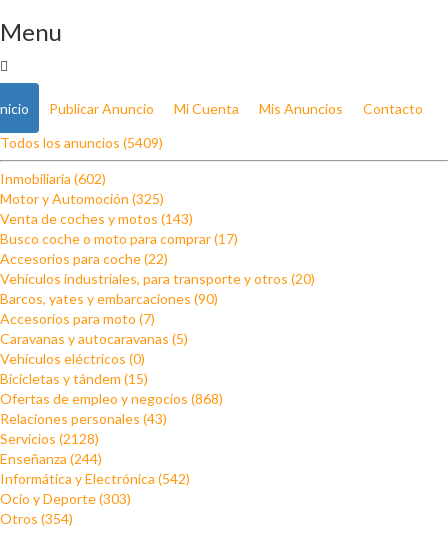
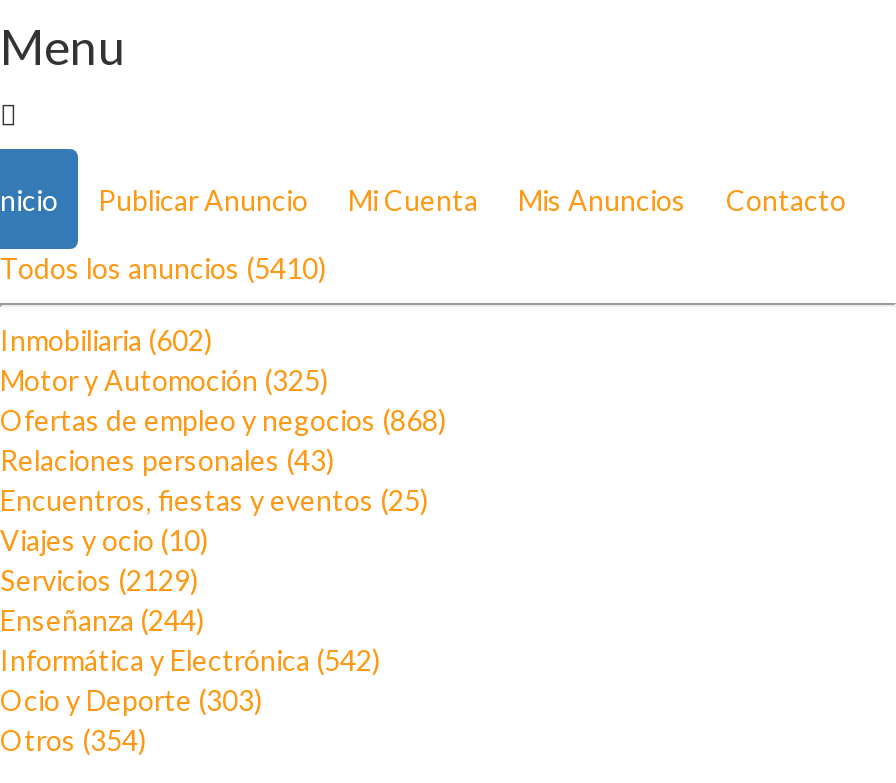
- Todos los anuncios (5409)
+ Todos los anuncios (5410)

- Venta de coches y motos (143)
- Busco coche o moto para comprar (17)
- Accesorios para coche (22)
- Vehículos industriales, para transporte y otros (20)
- Barcos, yates y embarcaciones (90)
- Accesorios para moto (7)
- Caravanas y autocaravanas (5)
- Vehículos eléctricos (0)
- Bicicletas y tándem (15)

moved up: Ofertas de empleo y negocios (868) | Relaciones personales (43)

- Servicios (2128)
+ Encuentros, fiestas y eventos (25)
+ Viajes y ocio (10)
+ Servicios (2129)
